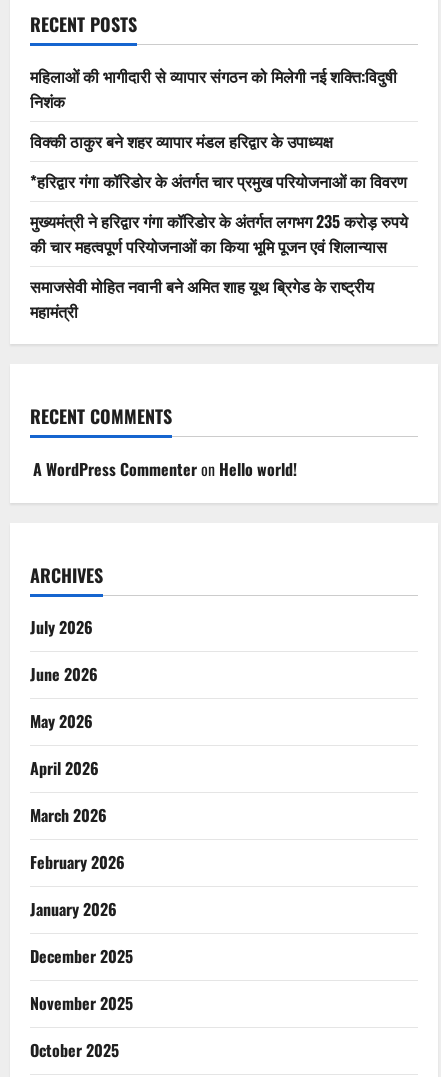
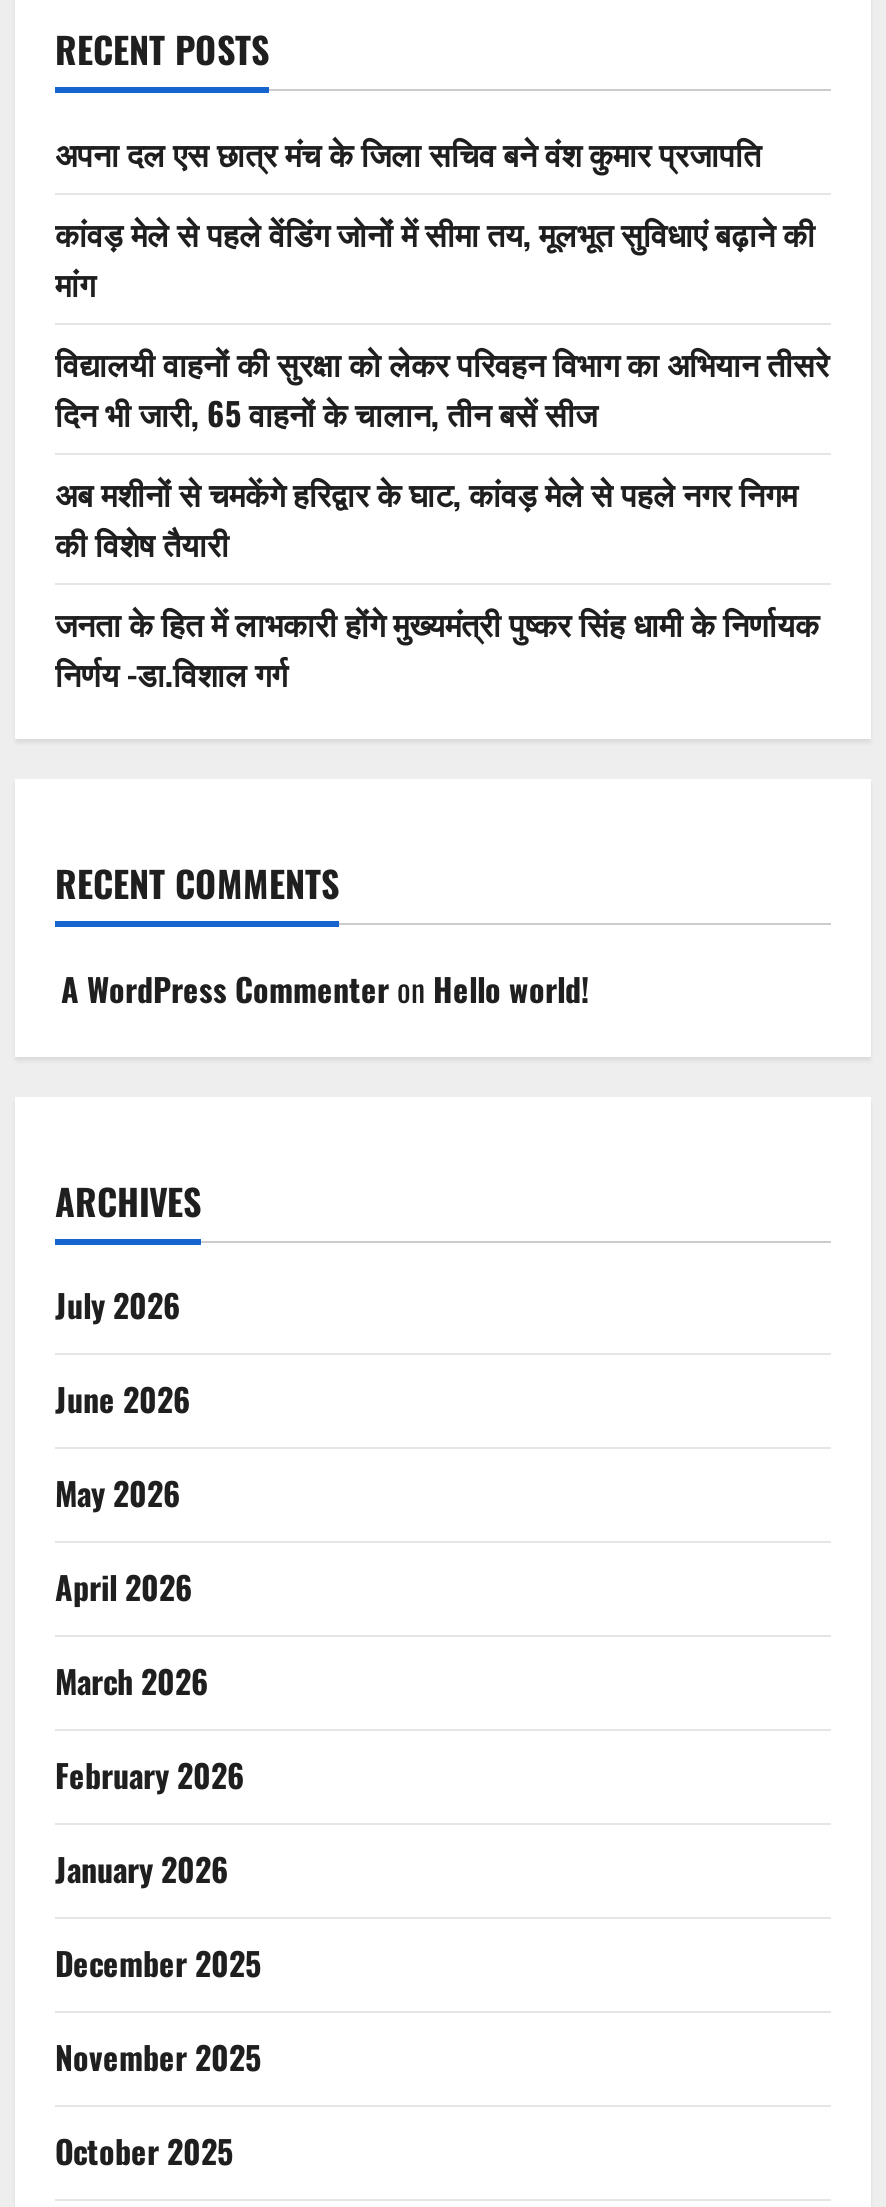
- महिलाओं की भागीदारी से व्यापार संगठन को मिलेगी नई शक्ति:विदुषी
- निशंक
+ अपना दल एस छात्र मंच के जिला सचिव बने वंश कुमार प्रजापति

- विक्की ठाकुर बने शहर व्यापार मंडल हरिद्वार के उपाध्यक्ष
+ कांवड़ मेले से पहले वेंडिंग जोनों में सीमा तय, मूलभूत सुविधाएं बढ़ाने की
+ मांग

- *हरिद्वार गंगा कॉरिडोर के अंतर्गत चार प्रमुख परियोजनाओं का विवरण
+ विद्यालयी वाहनों की सुरक्षा को लेकर परिवहन विभाग का अभियान तीसरे
+ दिन भी जारी, 65 वाहनों के चालान, तीन बसें सीज

- मुख्यमंत्री ने हरिद्वार गंगा कॉरिडोर के अंतर्गत लगभग 235 करोड़ रुपये
- की चार महत्वपूर्ण परियोजनाओं का किया भूमि पूजन एवं शिलान्यास
+ अब मशीनों से चमकेंगे हरिद्वार के घाट, कांवड़ मेले से पहले नगर निगम
+ की विशेष तैयारी

- समाजसेवी मोहित नवानी बने अमित शाह यूथ ब्रिगेड के राष्ट्रीय
- महामंत्री
+ जनता के हित में लाभकारी होंगे मुख्यमंत्री पुष्कर सिंह धामी के निर्णायक
+ निर्णय -डा.विशाल गर्ग
